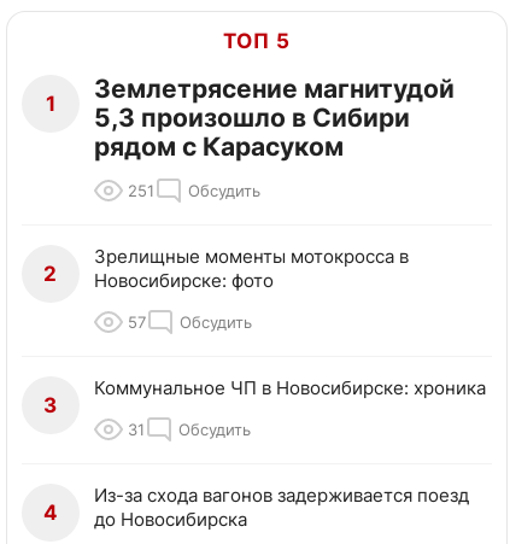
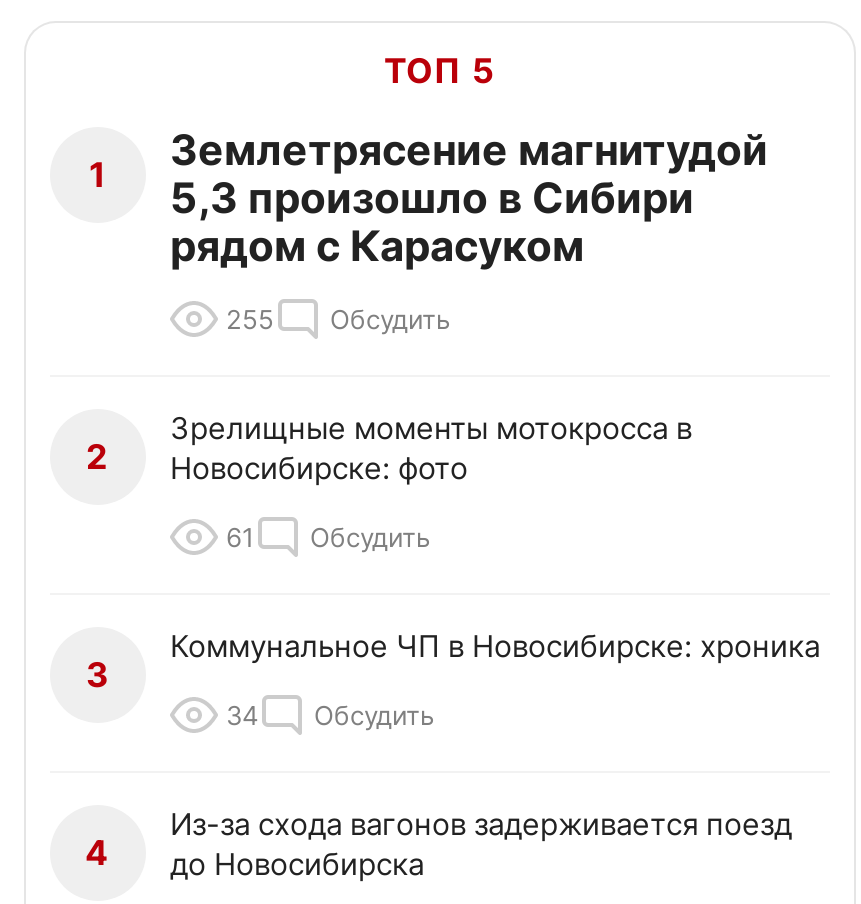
- 251 Обсудить
+ 255 Обсудить

- 57 Обсудить
+ 61 Обсудить

- 31 Обсудить
+ 34 Обсудить
